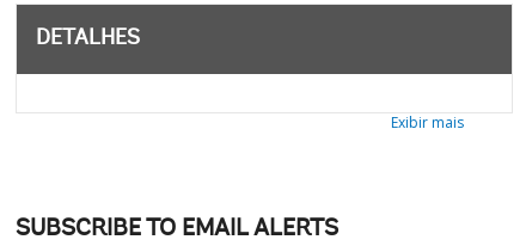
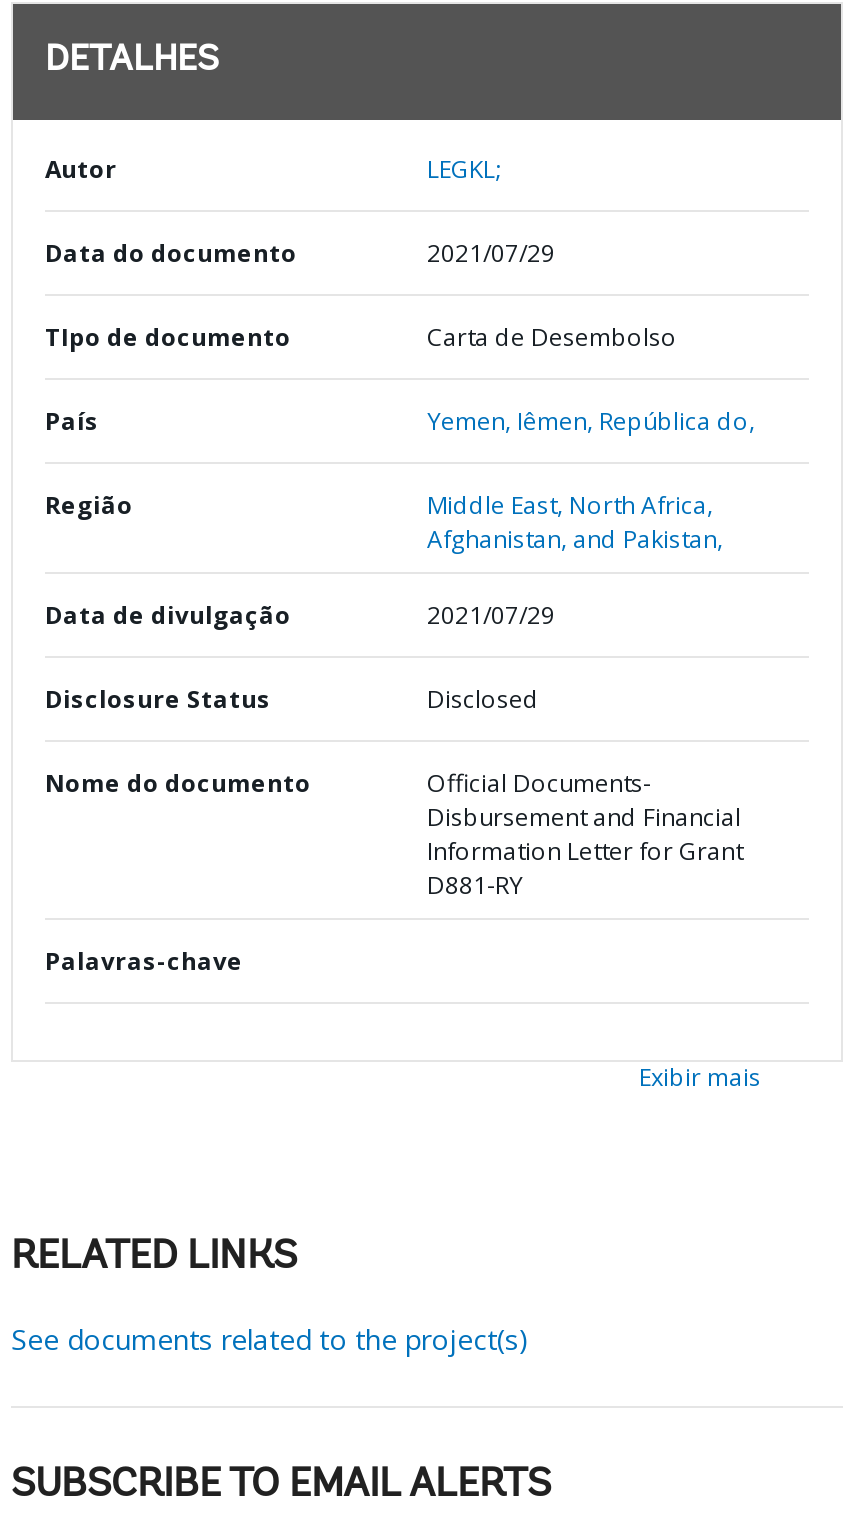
+ Autor
+ LEGKL;
+ Data do documento
+ 2021/07/29
+ TIpo de documento
+ Carta de Desembolso
+ País
+ Yemen, Iêmen, República do,
+ Região
+ Middle East, North Africa,
+ Afghanistan, and Pakistan,
+ Data de divulgação
+ 2021/07/29
+ Disclosure Status
+ Disclosed
+ Nome do documento
+ Official Documents-
+ Disbursement and Financial
+ Information Letter for Grant
+ D881-RY
+ Palavras-chave

+ RELATED LINKS
+ See documents related to the project(s)
